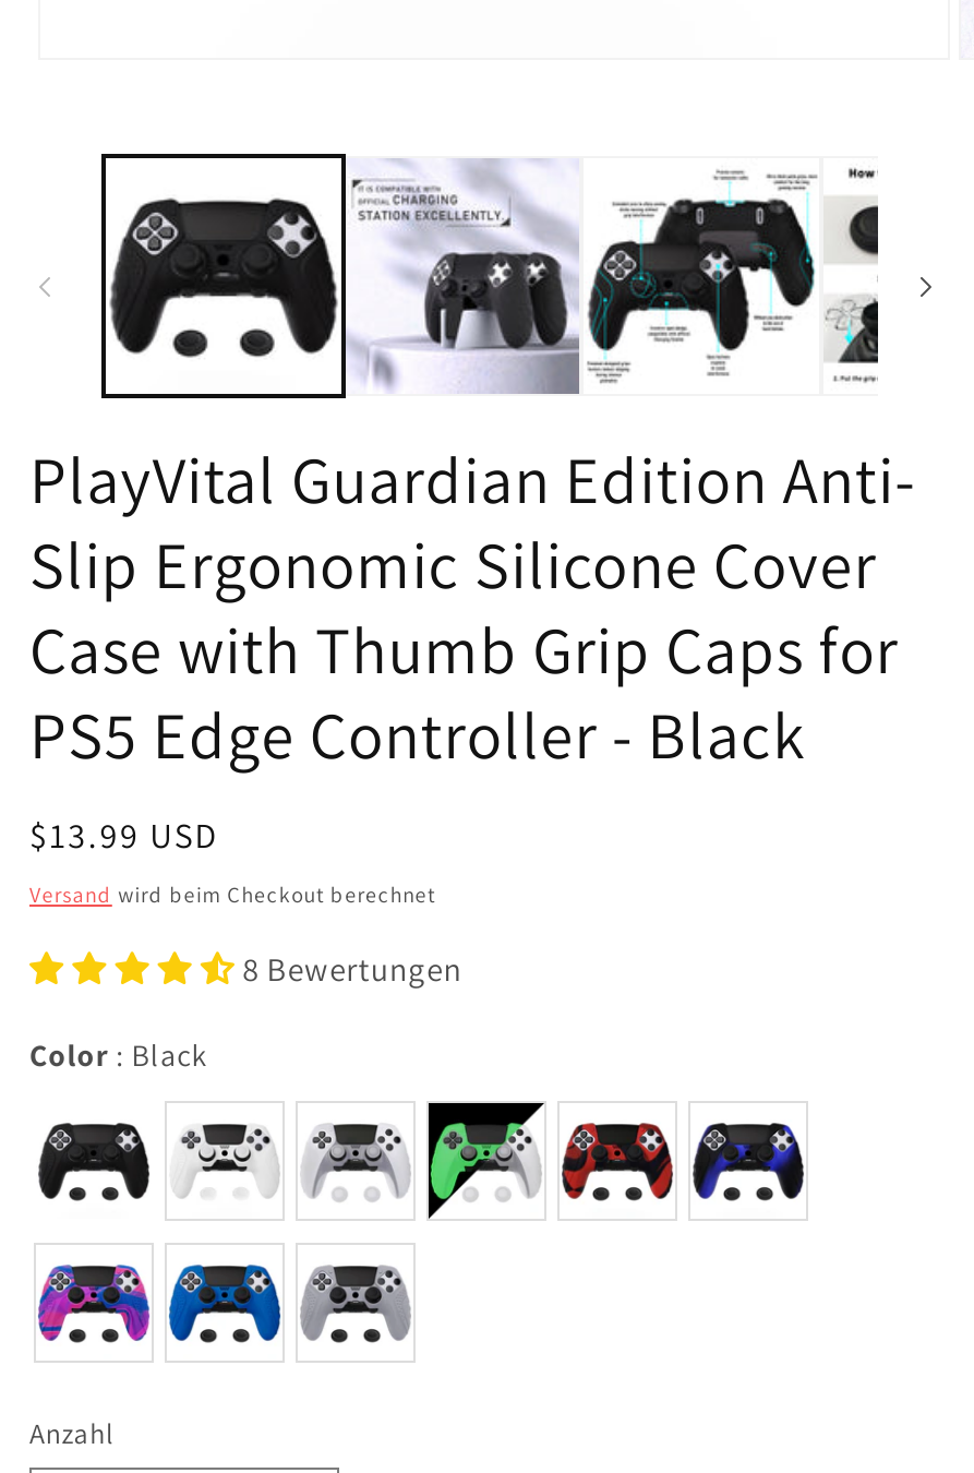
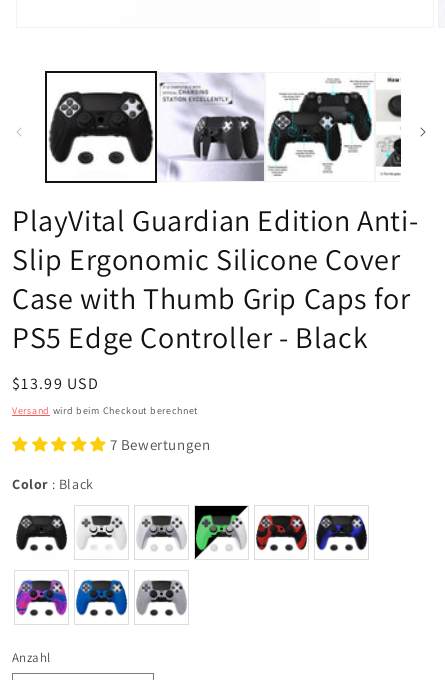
- 8 Bewertungen
+ 7 Bewertungen
